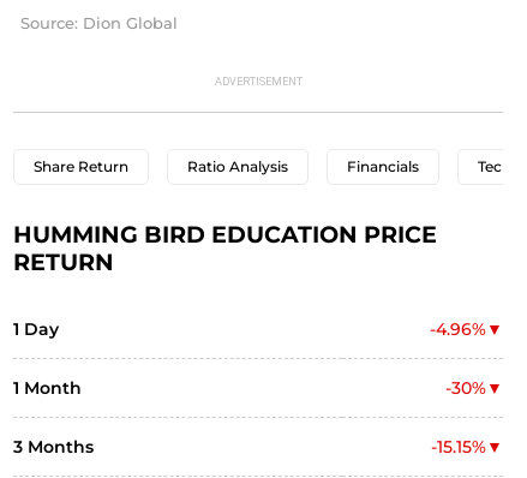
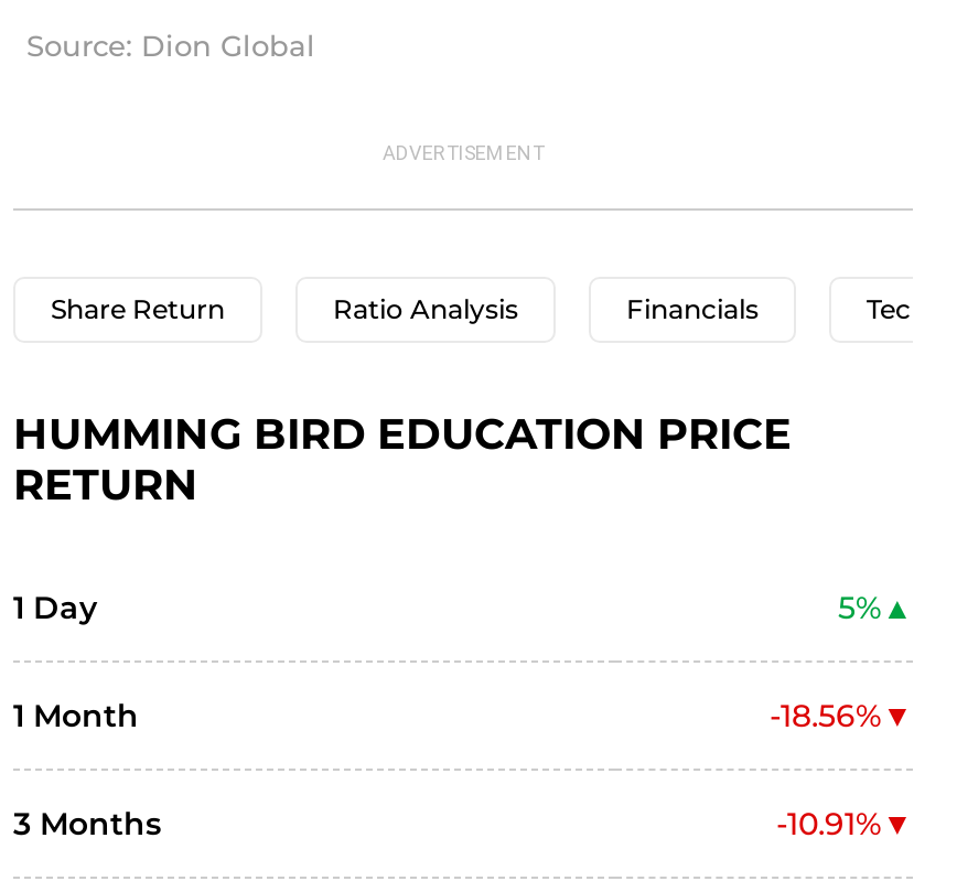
- -4.96%
+ 5%

- -30%
+ -18.56%

- -15.15%
+ -10.91%
